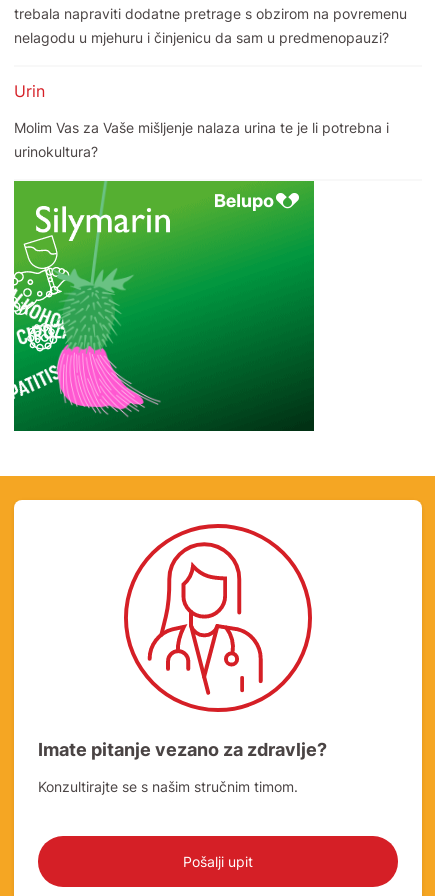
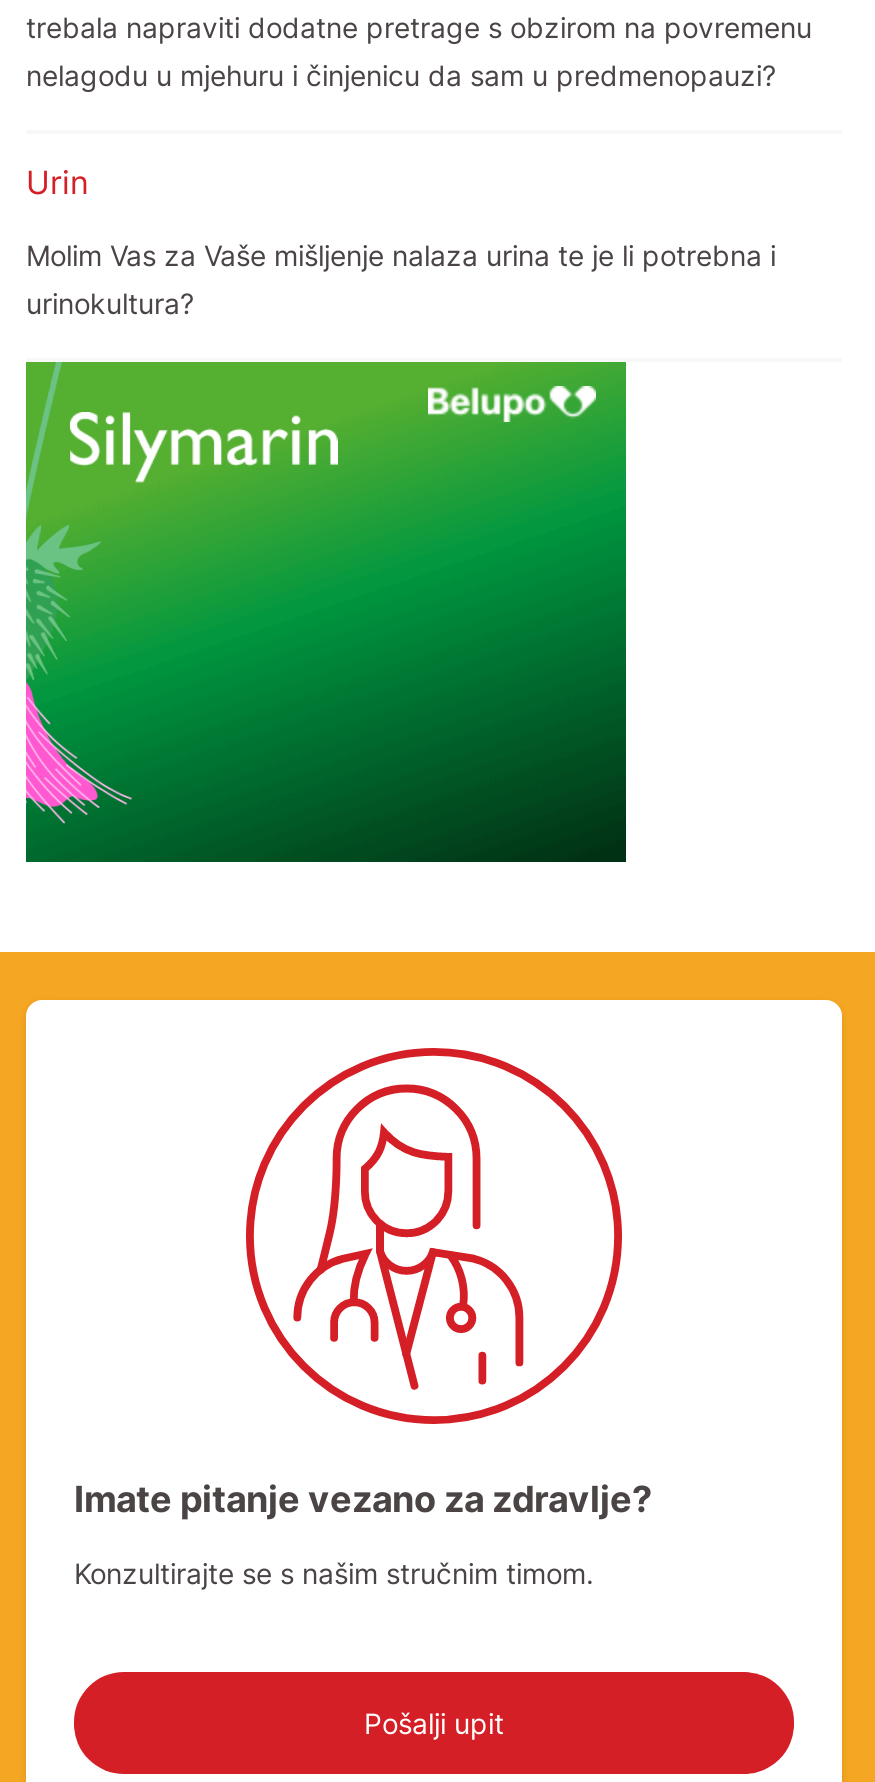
- [image]
+ [image]
